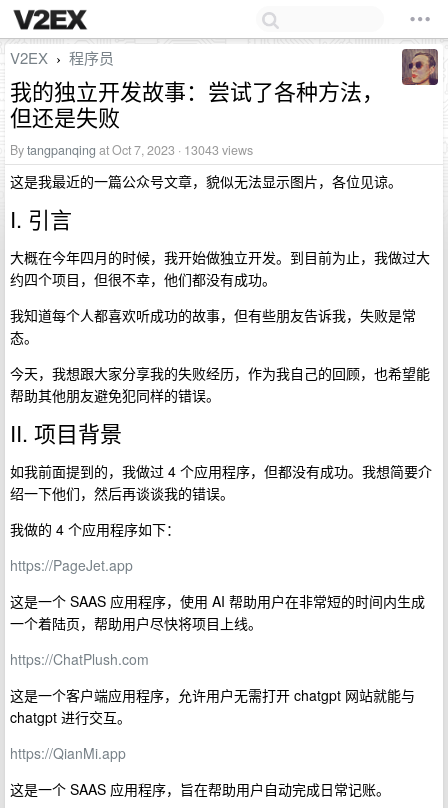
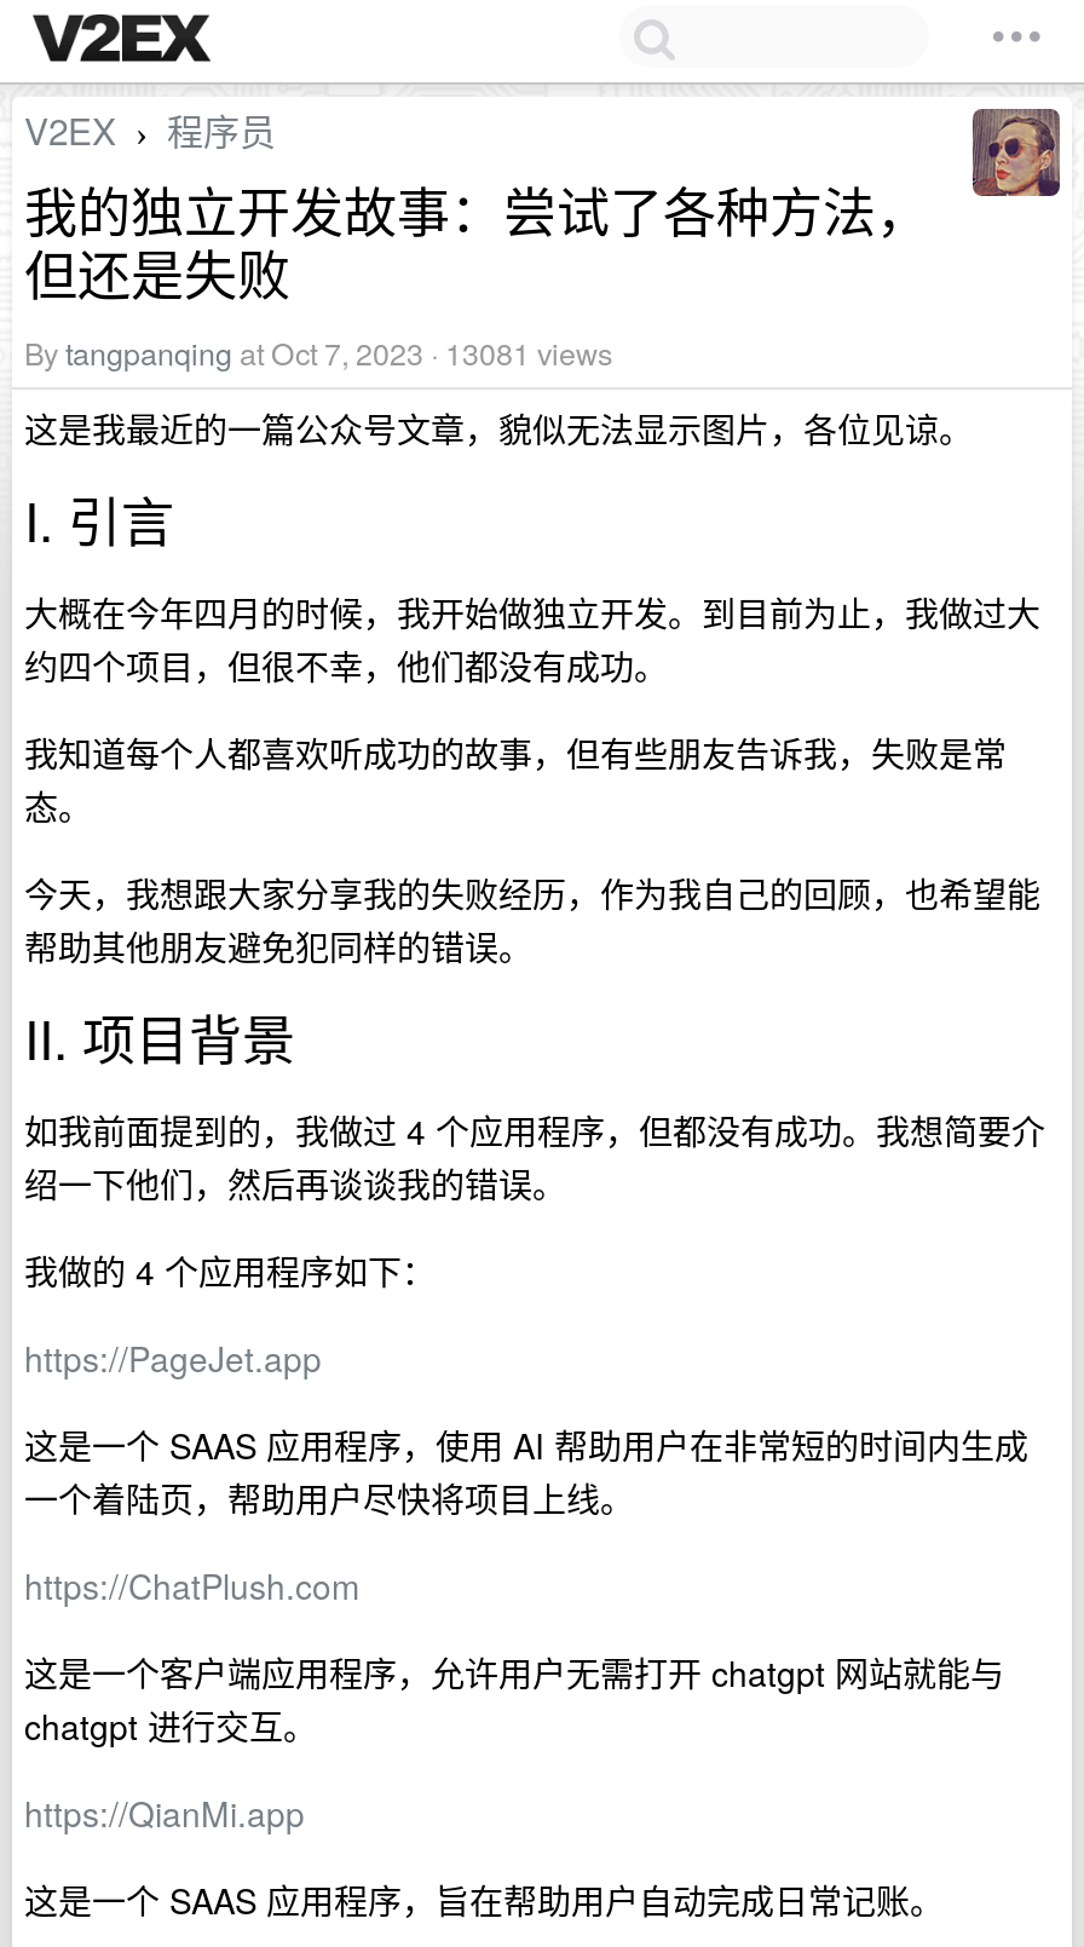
- Bytangpanqing at Oct 7, 2023 · 13043 views
+ Bytangpanqing at Oct 7, 2023 · 13081 views
